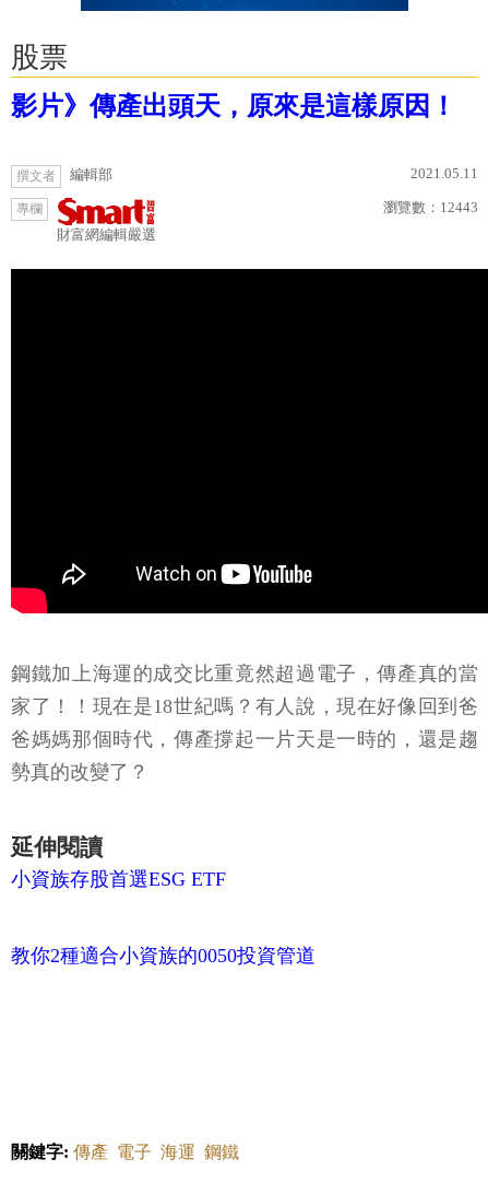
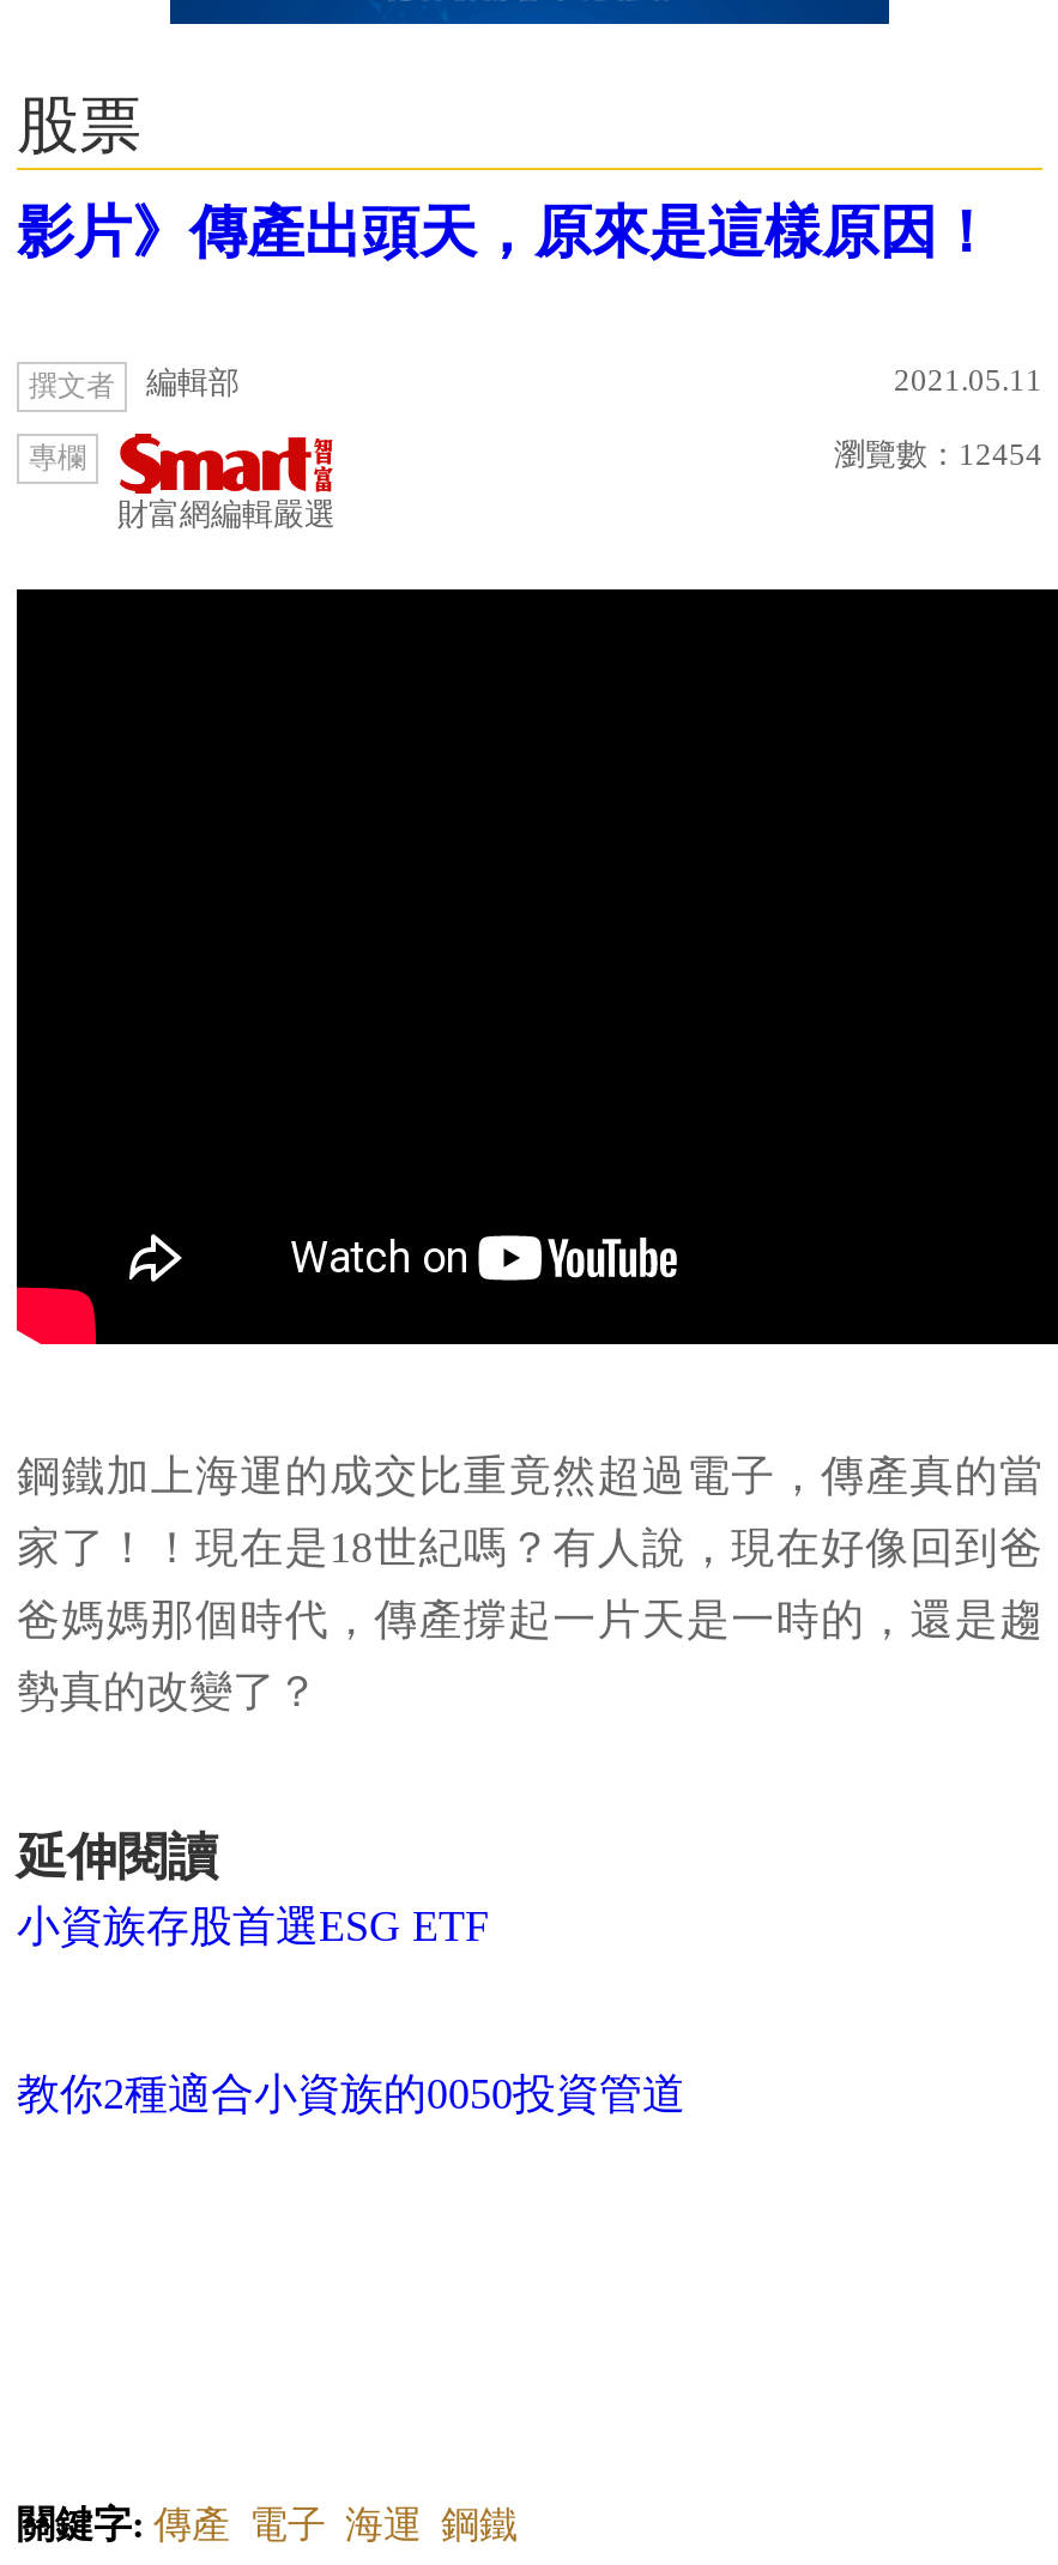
- 瀏覽數：12443
+ 瀏覽數：12454
